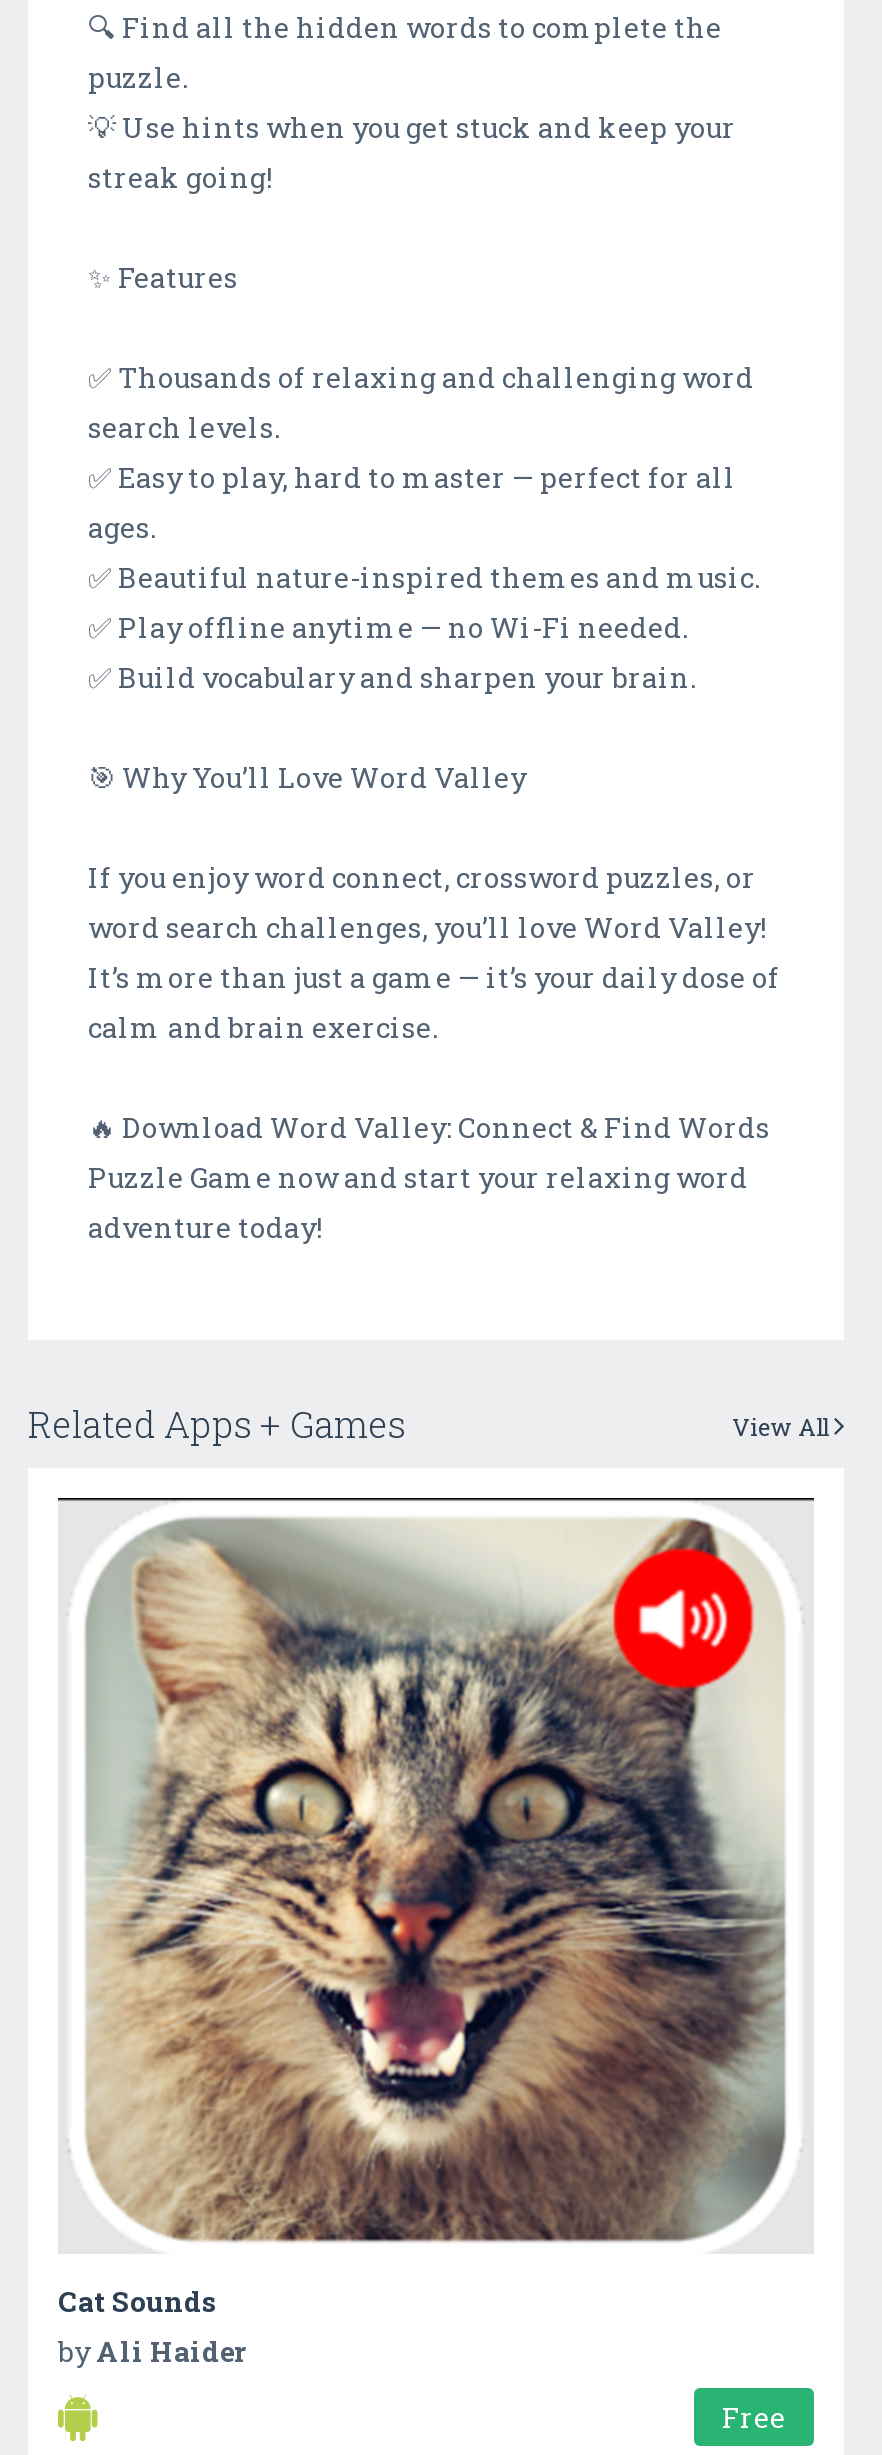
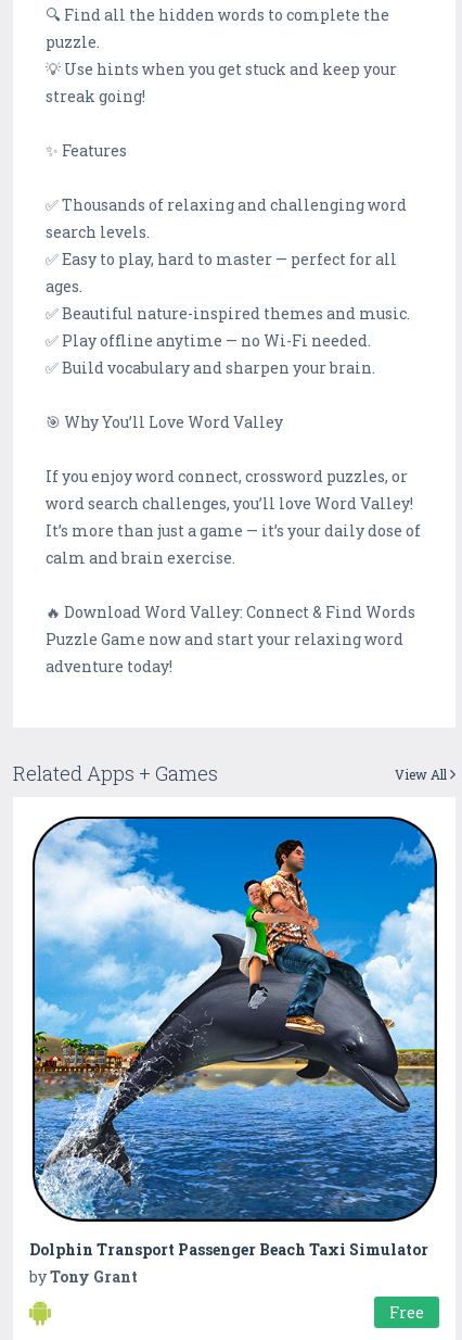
- [image]
- Cat Sounds
- byAli Haider
+ [image]
+ Dolphin Transport Passenger Beach Taxi Simulator
+ byTony Grant
